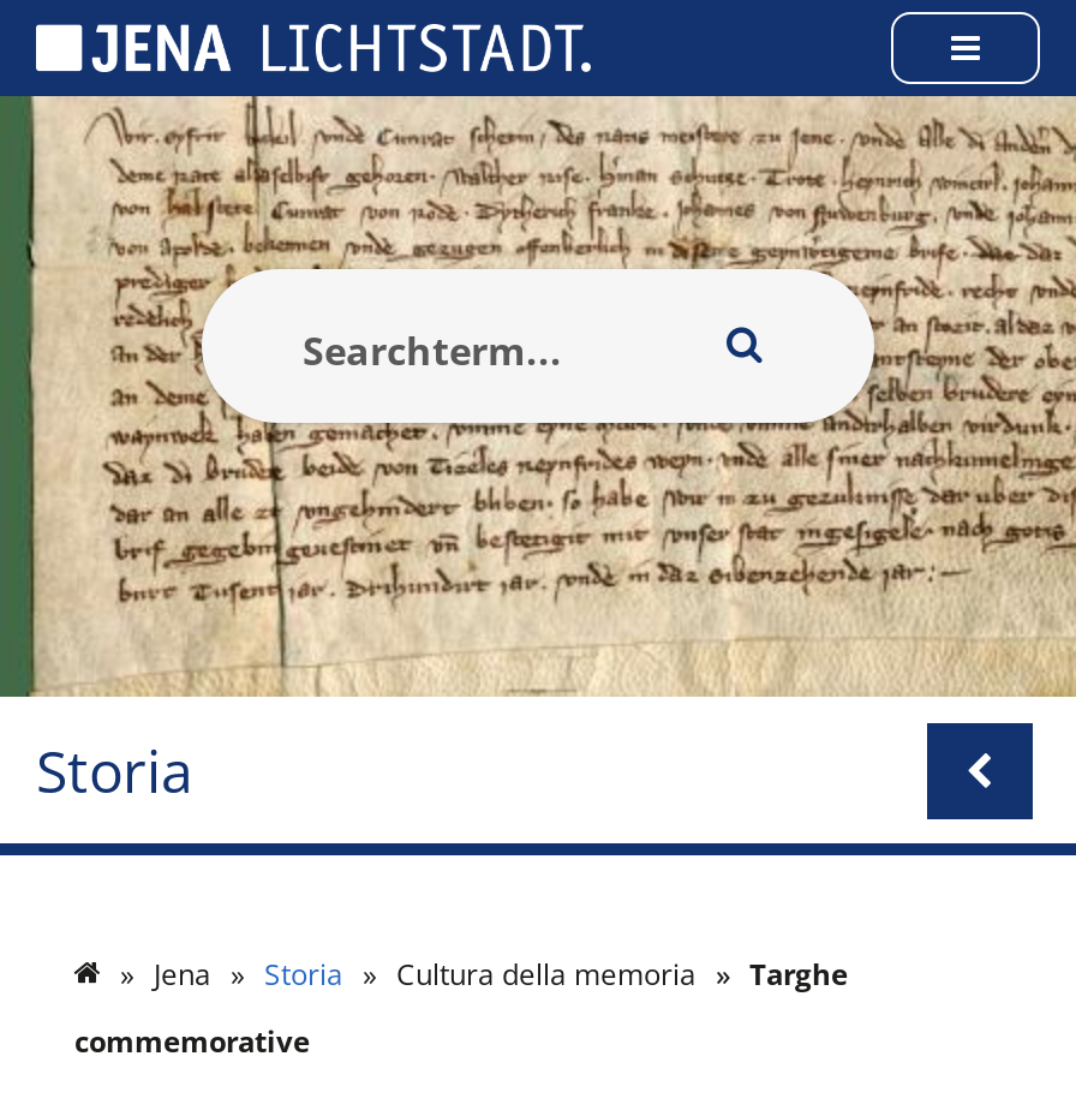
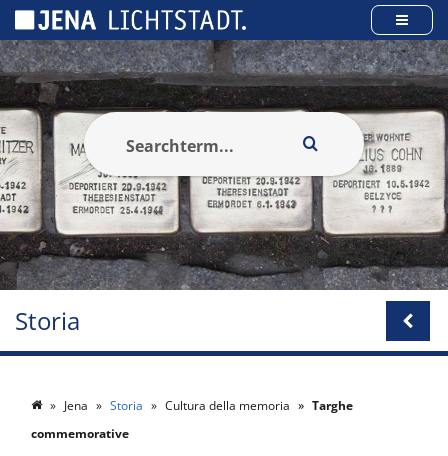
- [image]
+ [image]
